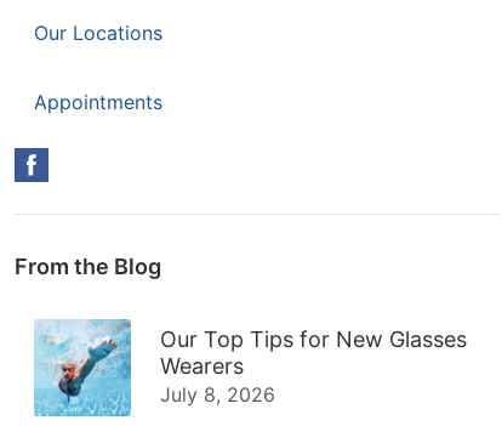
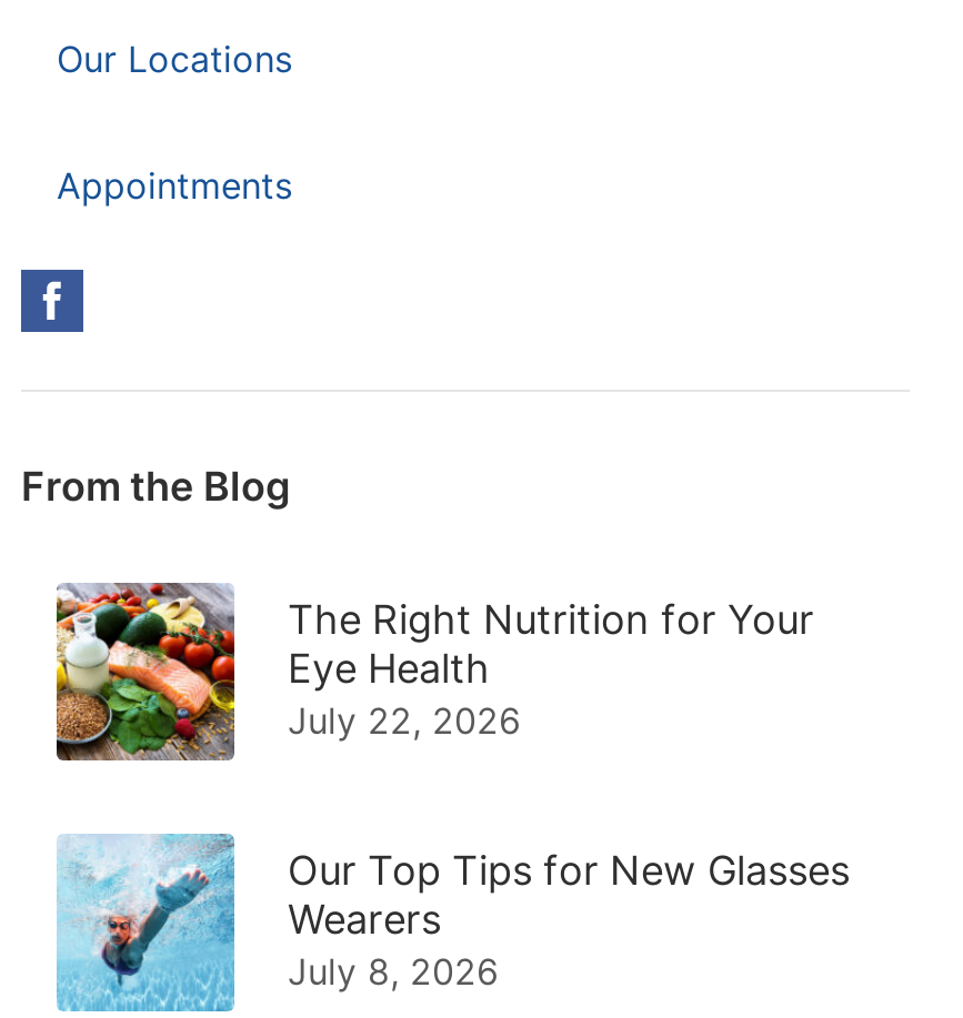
+ [image]
+ The Right Nutrition for Your
+ Eye Health
+ July 22, 2026
